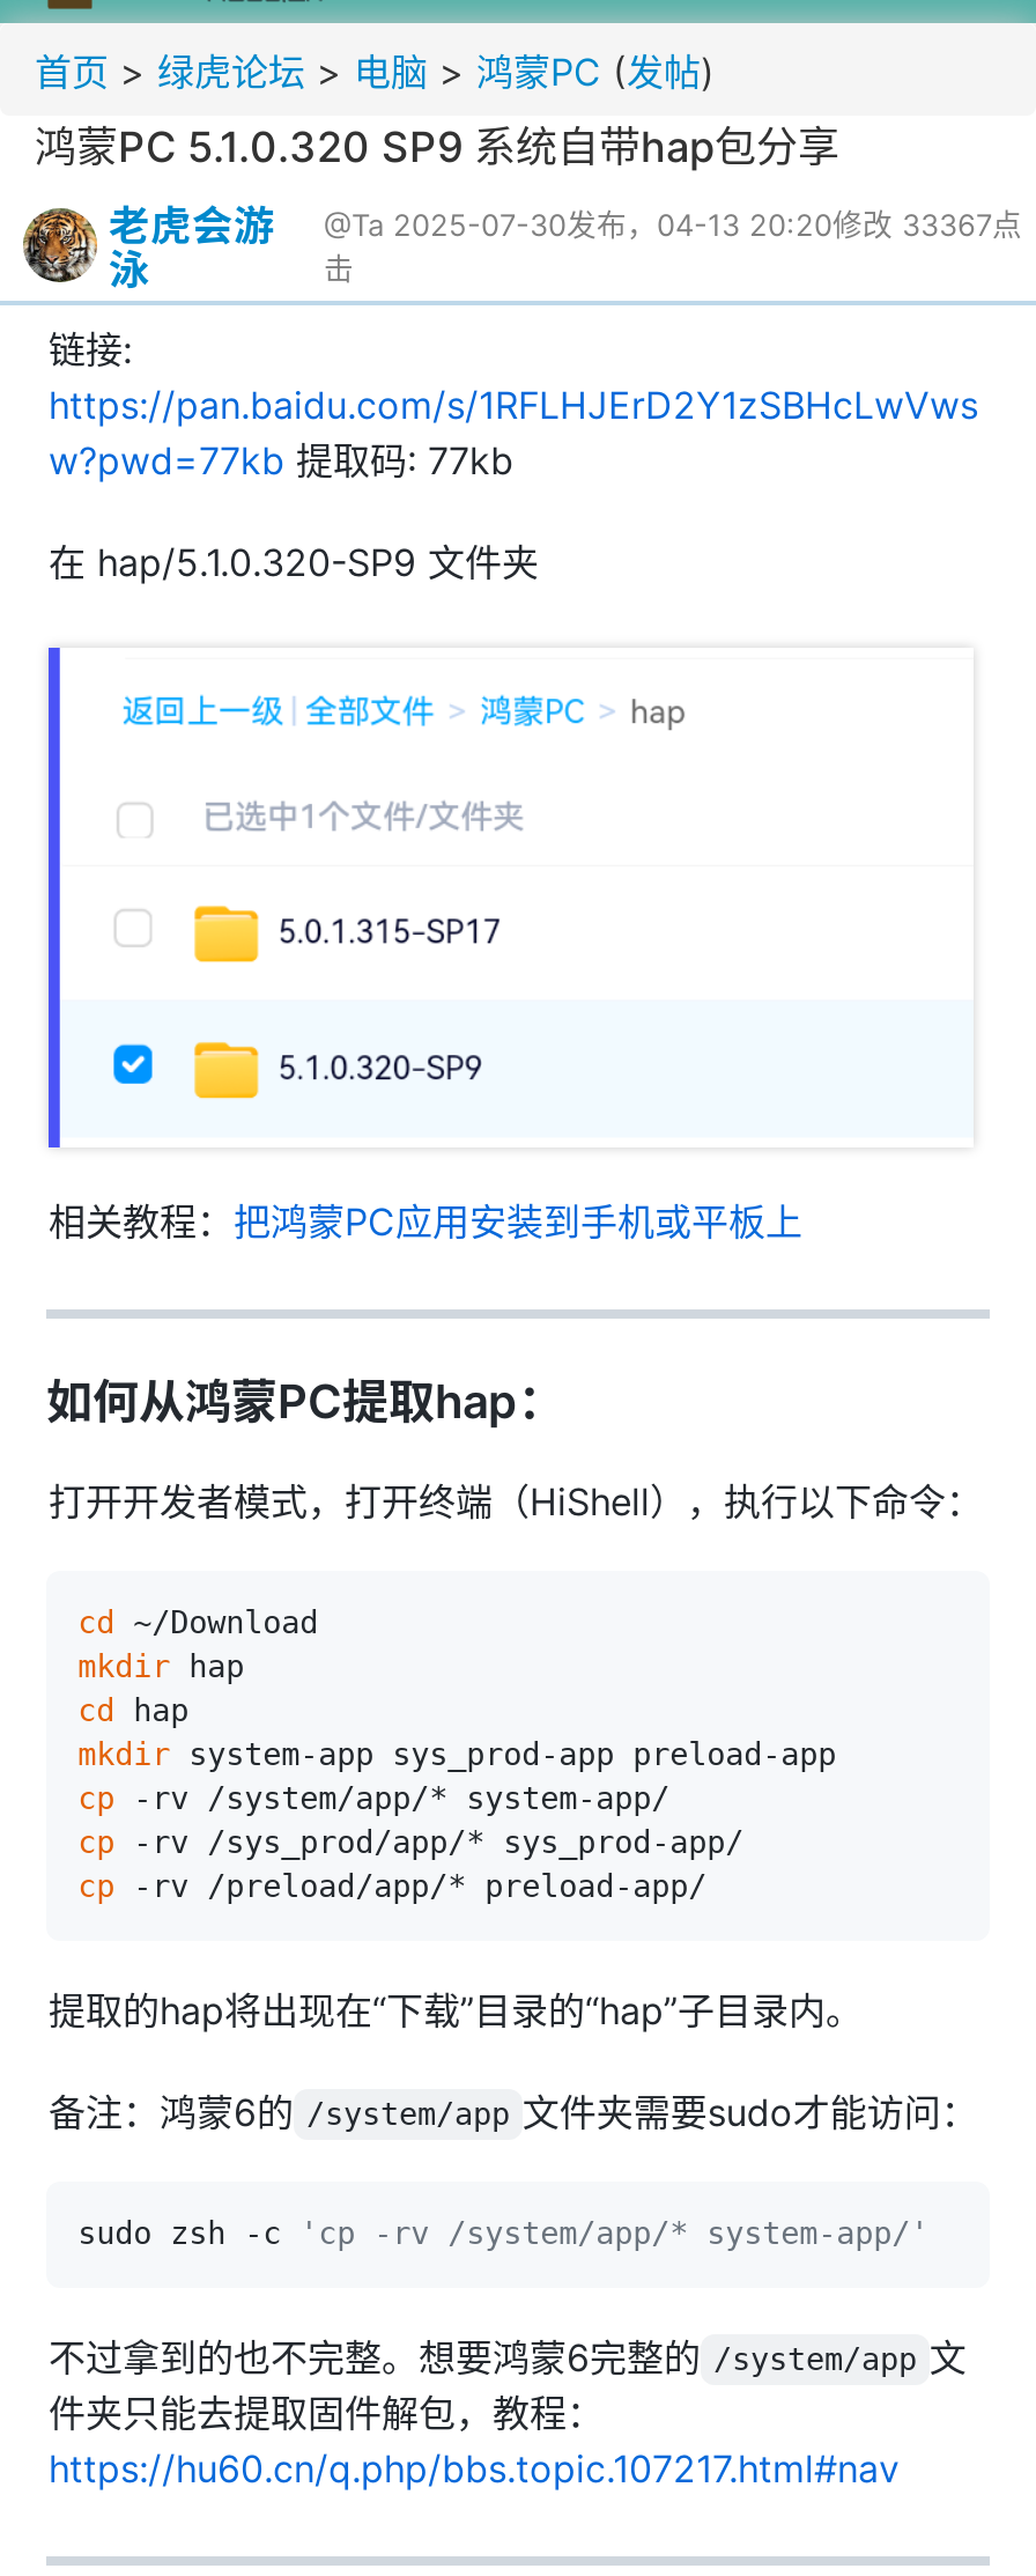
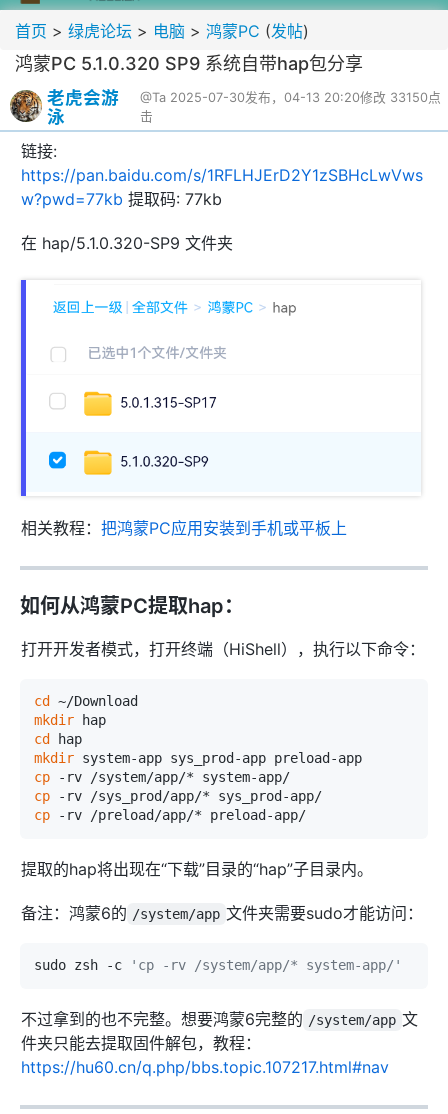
- @Ta 2025-07-30发布，04-13 20:20修改33367点
+ @Ta 2025-07-30发布，04-13 20:20修改33150点
